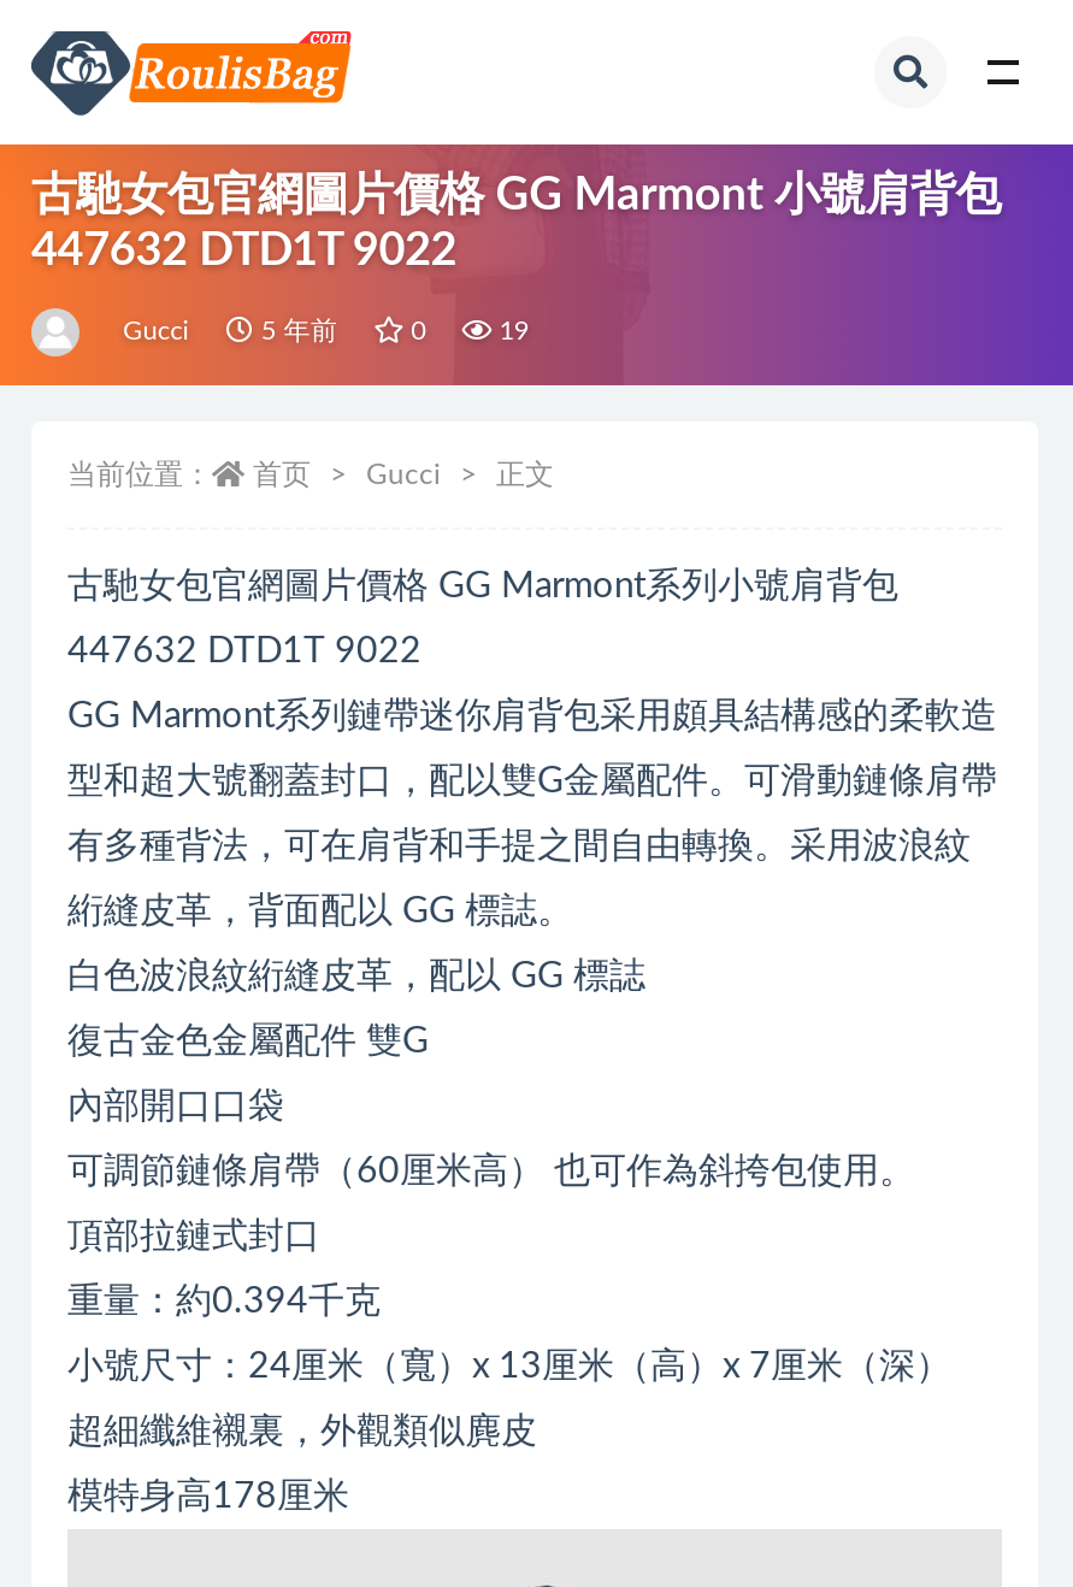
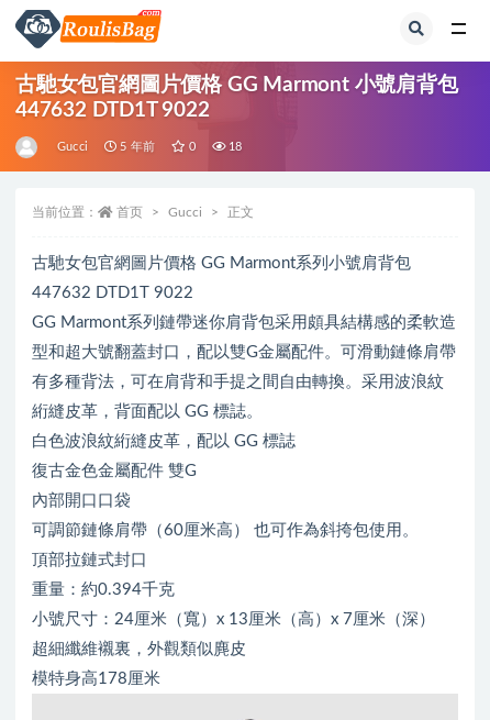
- 19
+ 18
